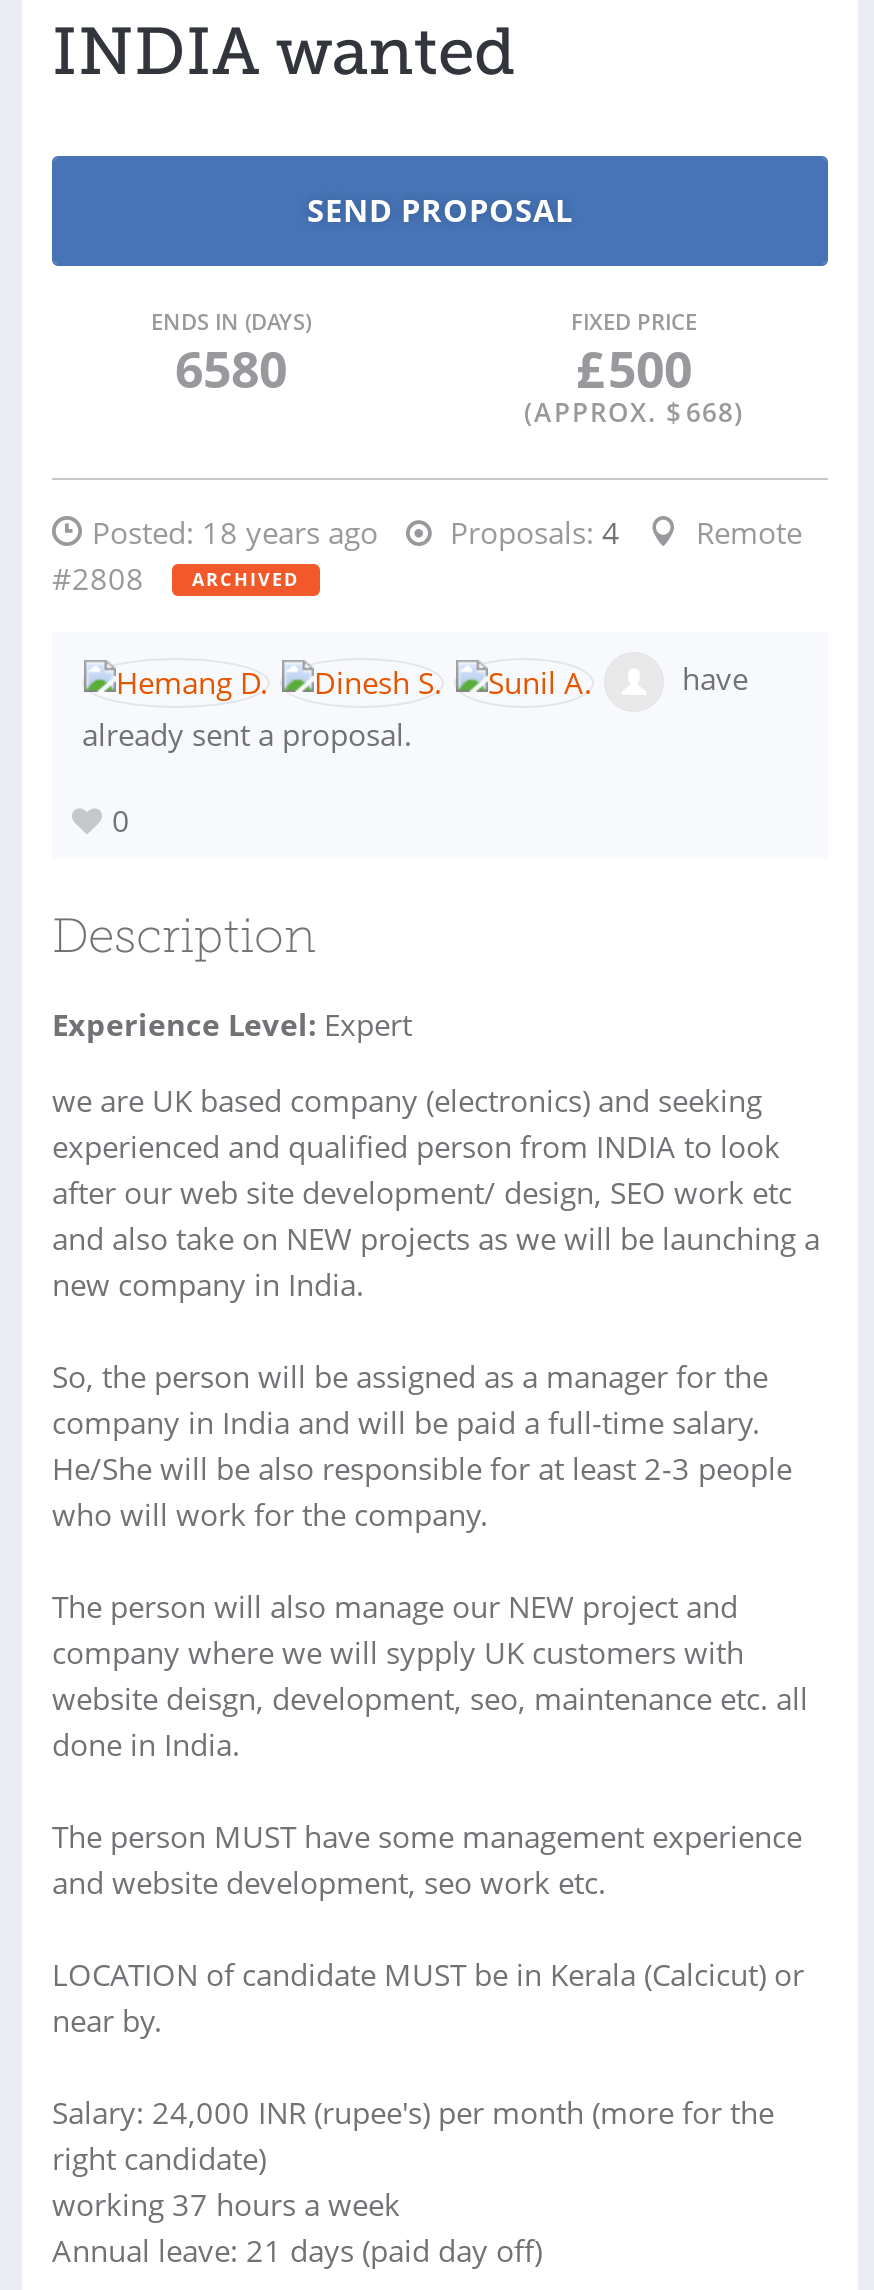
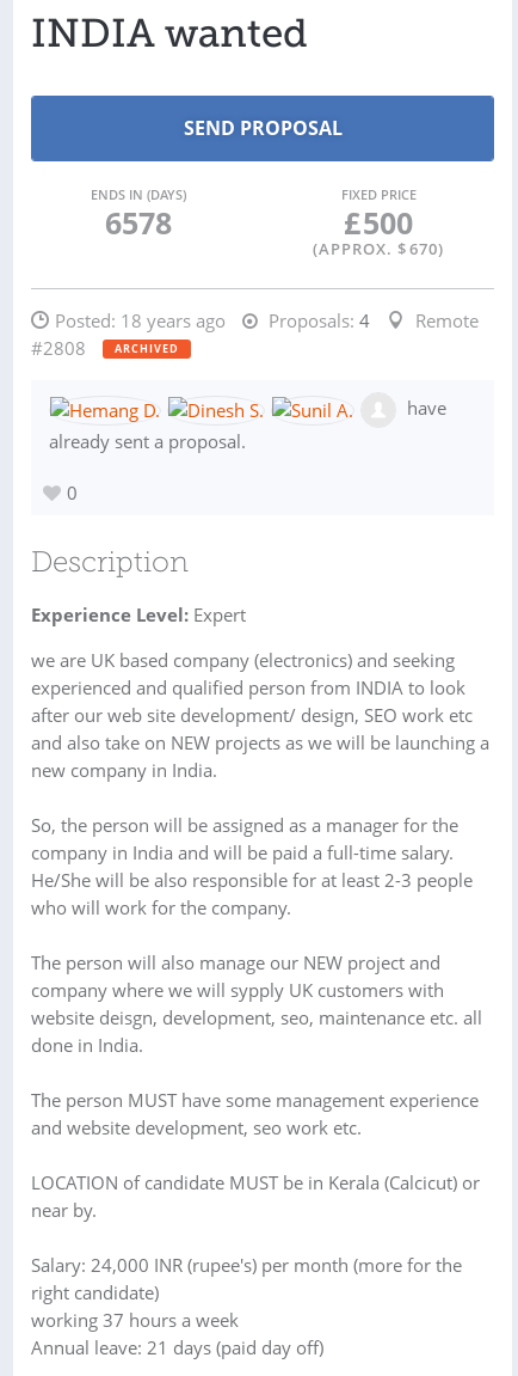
- 6580
+ 6578

- (APPROX. $ 668)
+ (APPROX. $ 670)
